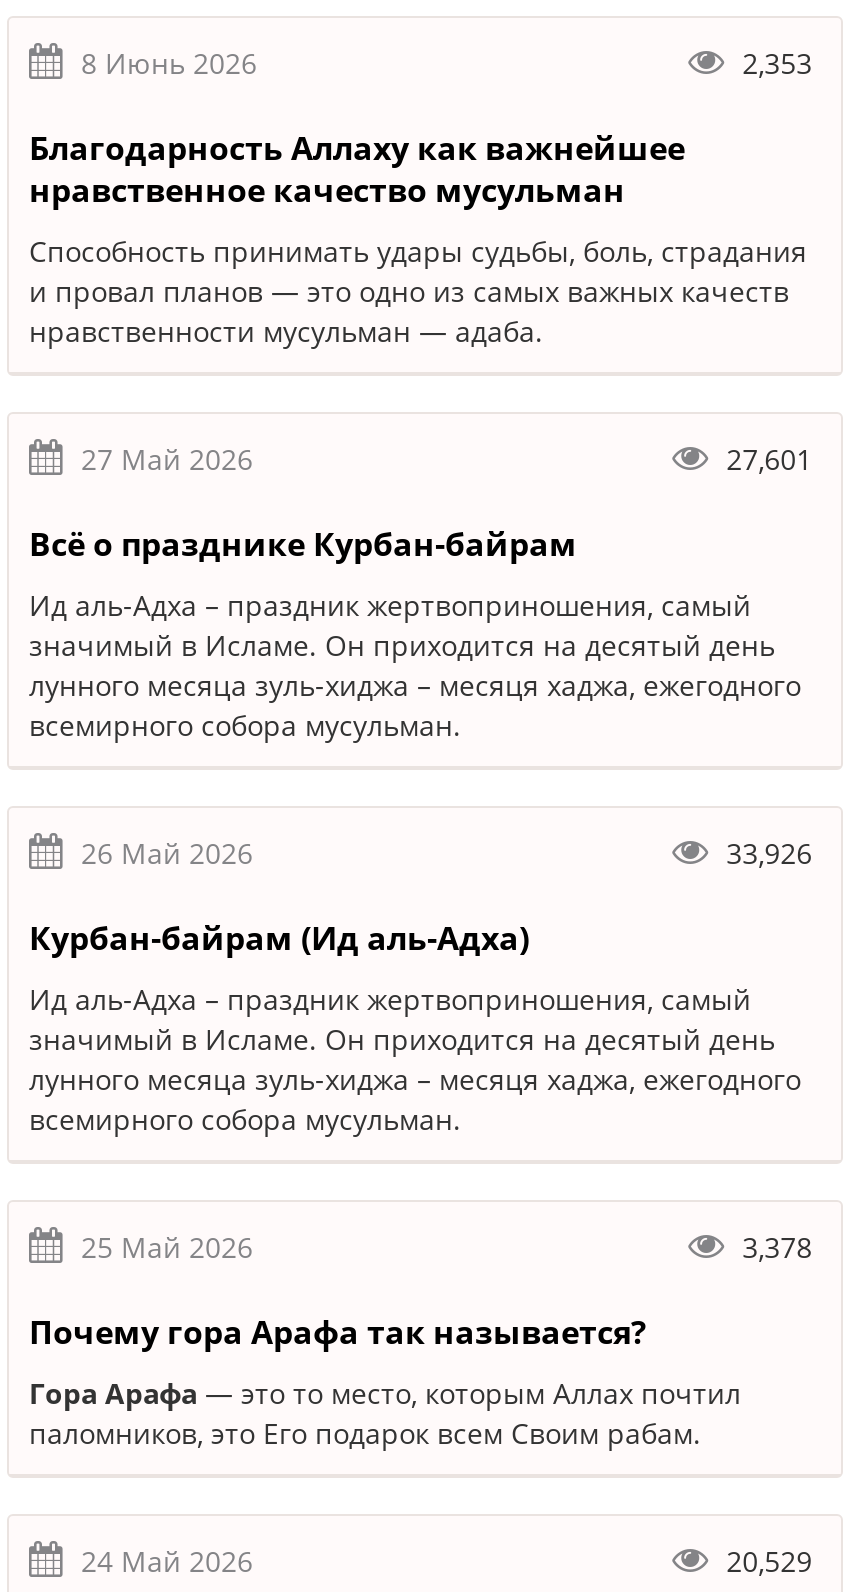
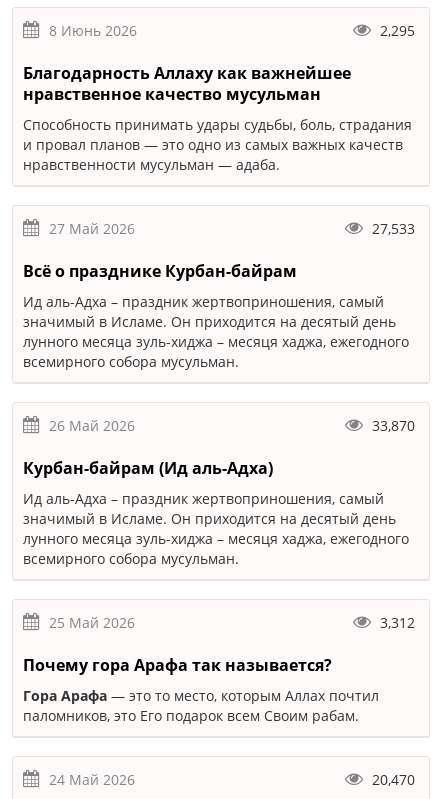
- 2,353
+ 2,295

- 27,601
+ 27,533

- 33,926
+ 33,870

- 3,378
+ 3,312

- 20,529
+ 20,470
